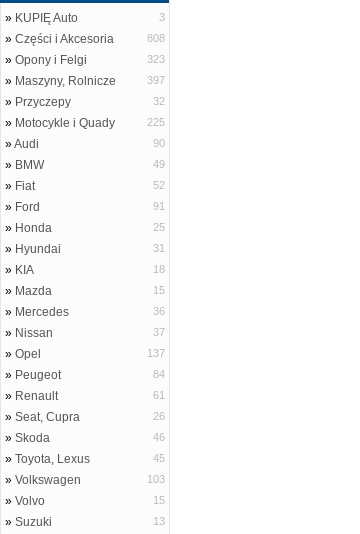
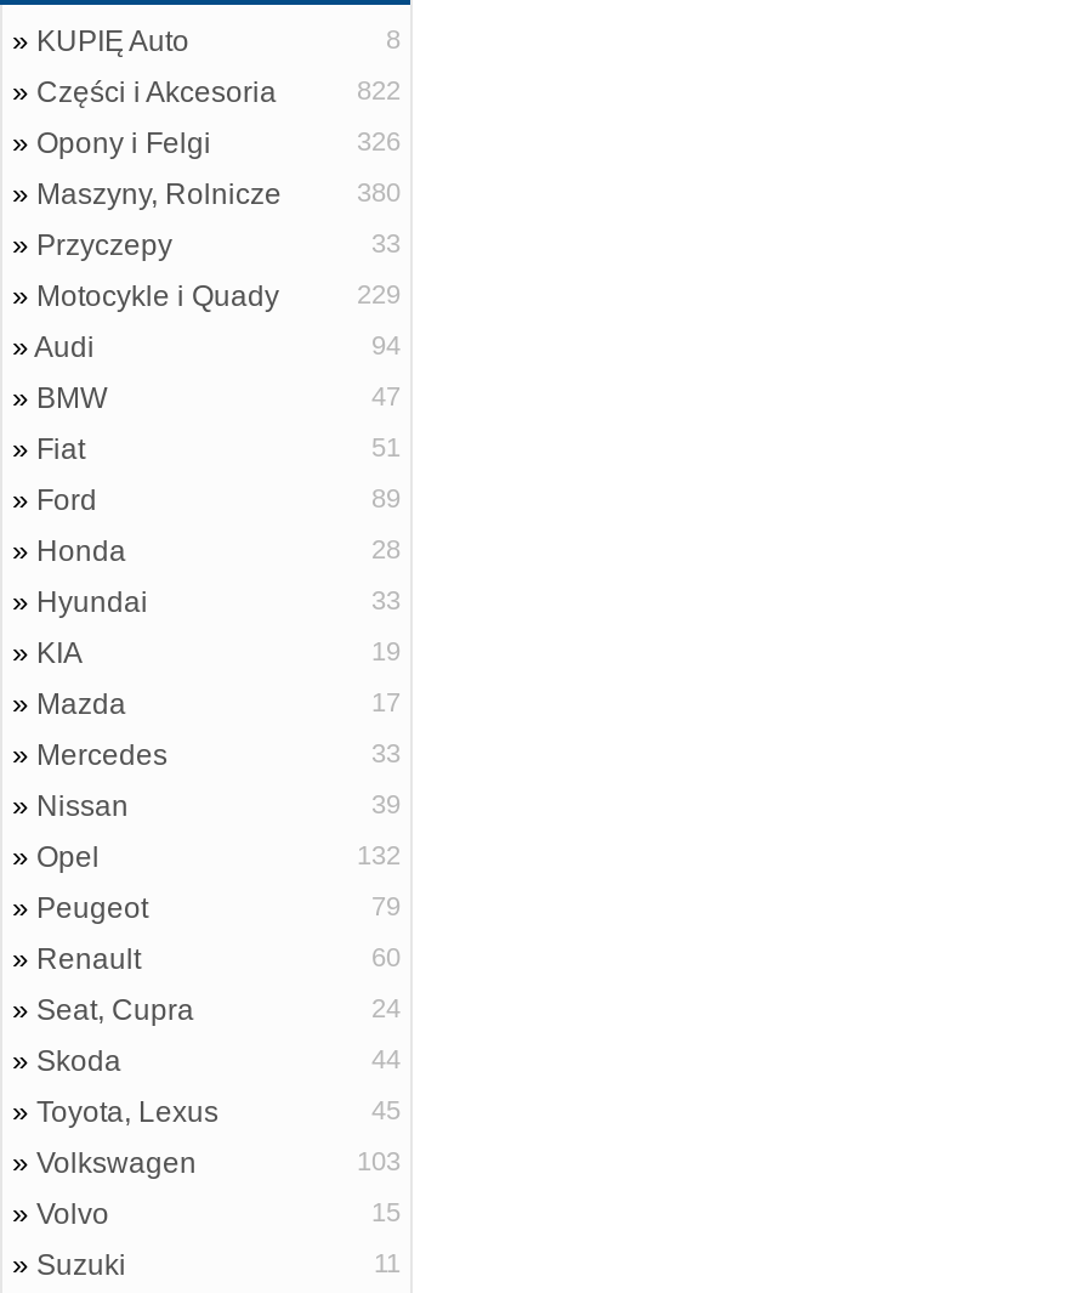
- 3
+ 8

- 808
+ 822

- 323
+ 326

- 397
+ 380

- 32
+ 33

- 225
+ 229

- 90
+ 94

- 49
+ 47

- 52
+ 51

- 91
+ 89

- 25
+ 28

- 31
+ 33

- 18
+ 19

- 15
+ 17

- 36
+ 33

- 37
+ 39

- 137
+ 132

- 84
+ 79

- 61
+ 60

- 26
+ 24

- 46
+ 44

- 13
+ 11
